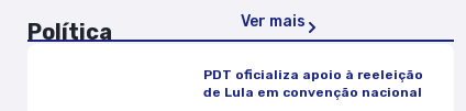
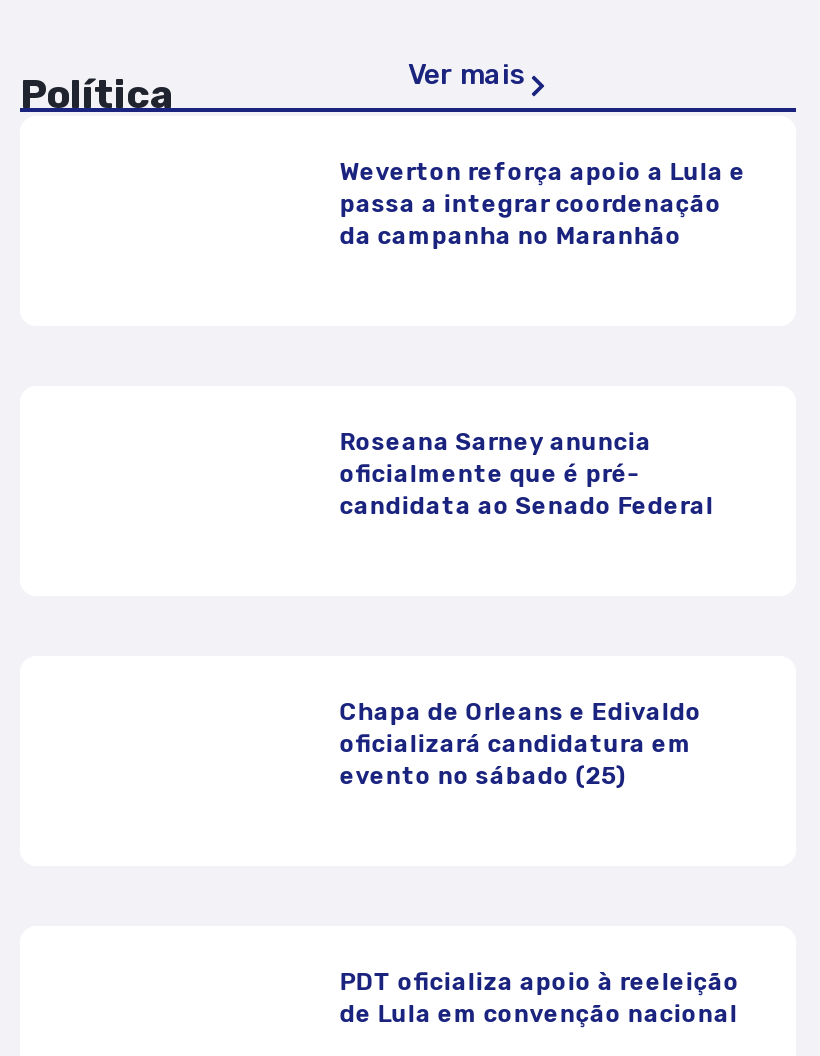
+ Weverton reforça apoio a Lula e
+ passa a integrar coordenação
+ da campanha no Maranhão

+ Roseana Sarney anuncia
+ oficialmente que é pré-
+ candidata ao Senado Federal

+ Chapa de Orleans e Edivaldo
+ oficializará candidatura em
+ evento no sábado (25)
